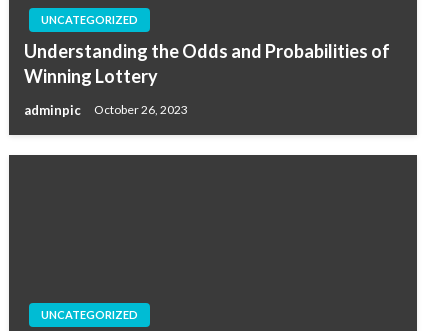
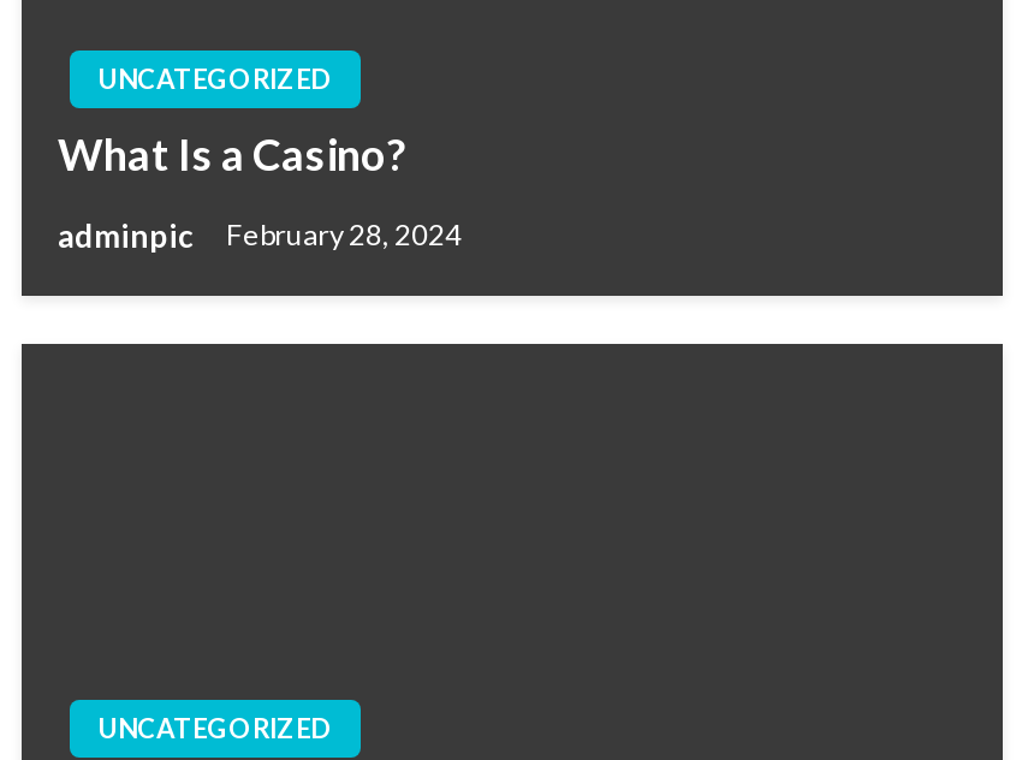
- Understanding the Odds and Probabilities of
- Winning Lottery
+ What Is a Casino?

- adminpic October 26, 2023
+ adminpic February 28, 2024
